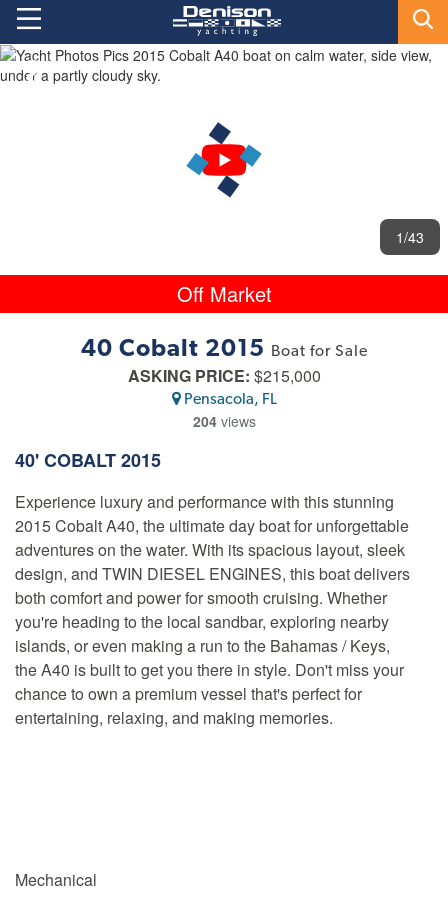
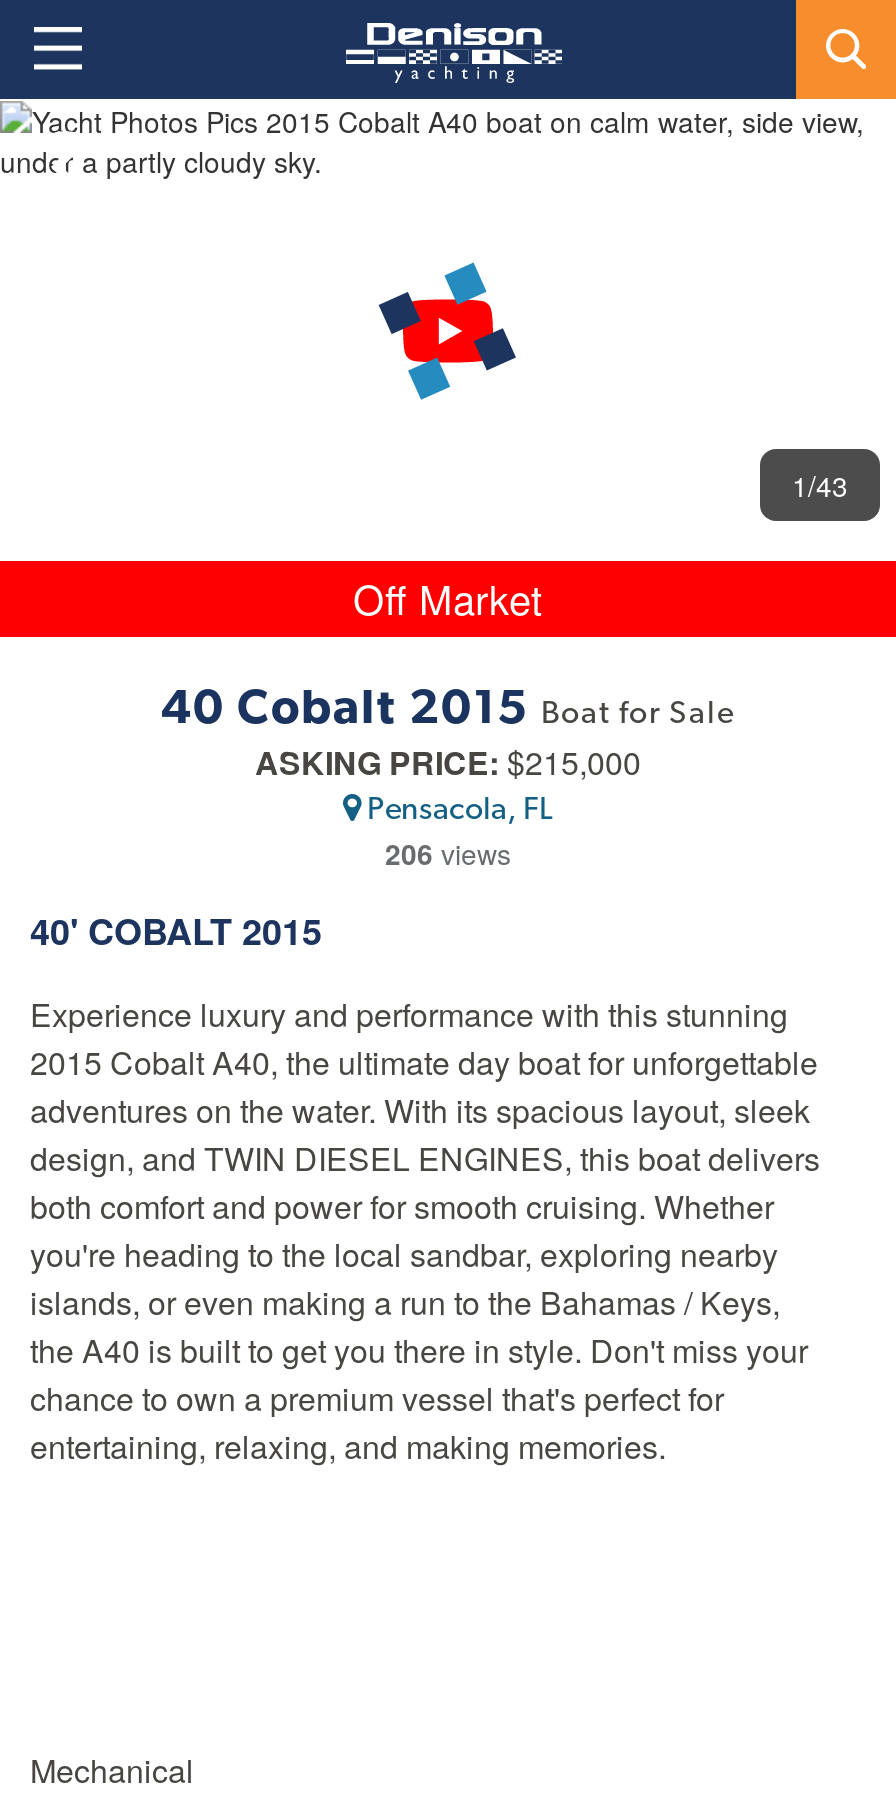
- [image]
+ [image]

- 204 views
+ 206 views
